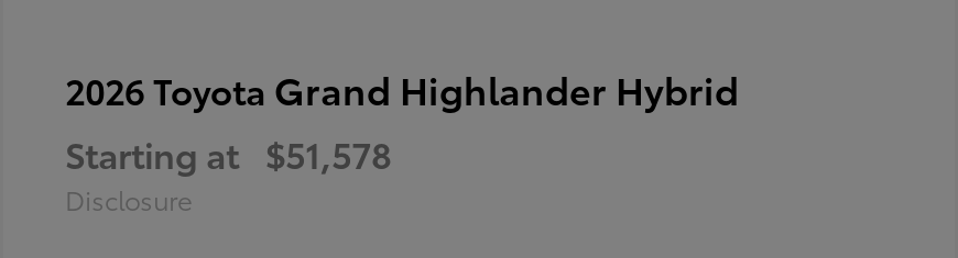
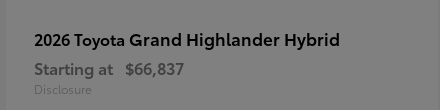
- Starting at $51,578
+ Starting at $66,837
